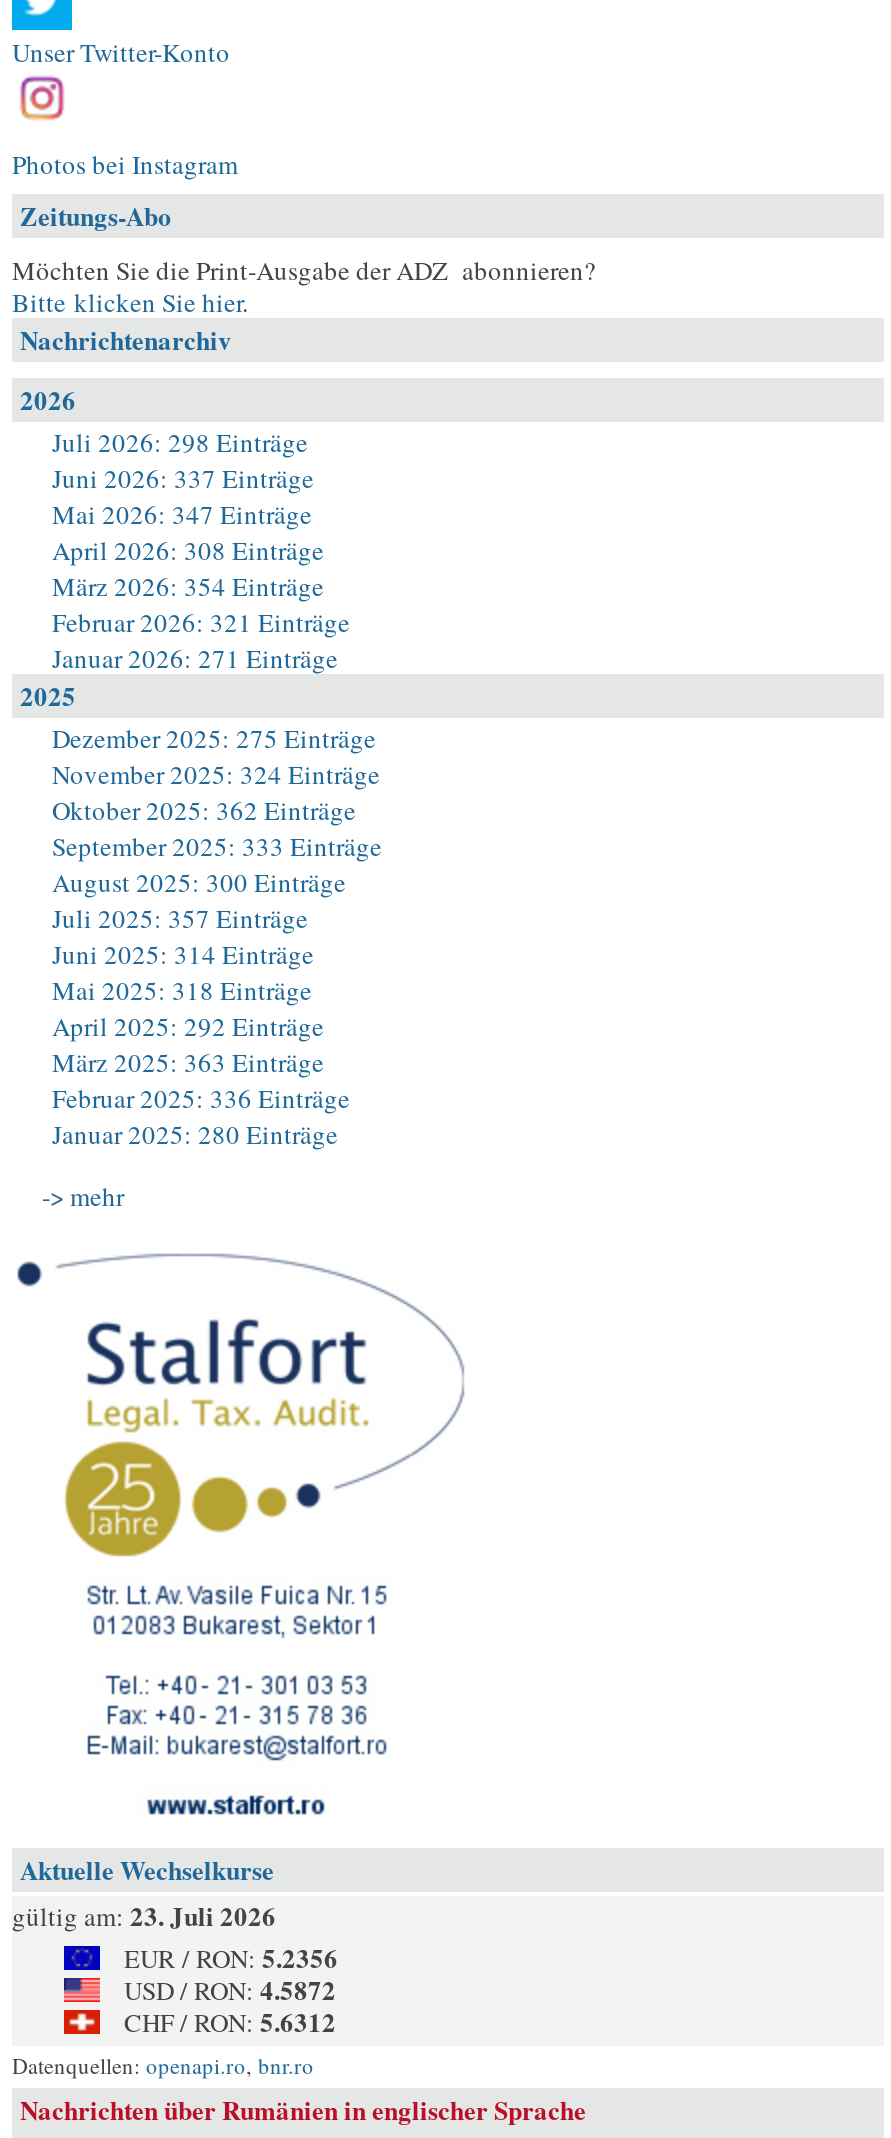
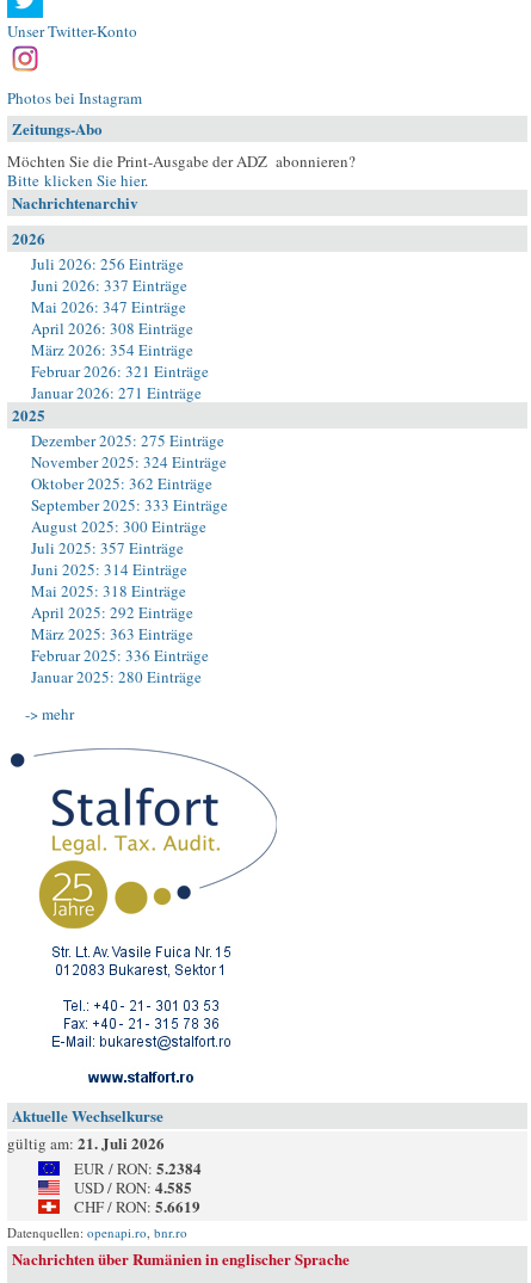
- Juli 2026: 298 Einträge
+ Juli 2026: 256 Einträge

- gültig am: 23. Juli 2026
+ gültig am: 21. Juli 2026

- EUR / RON: 5.2356
+ EUR / RON: 5.2384

- USD / RON: 4.5872
+ USD / RON: 4.585

- CHF / RON: 5.6312
+ CHF / RON: 5.6619
